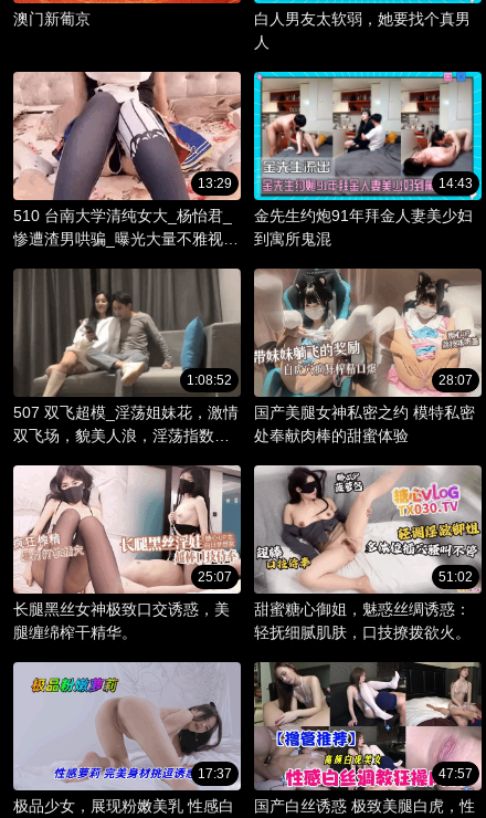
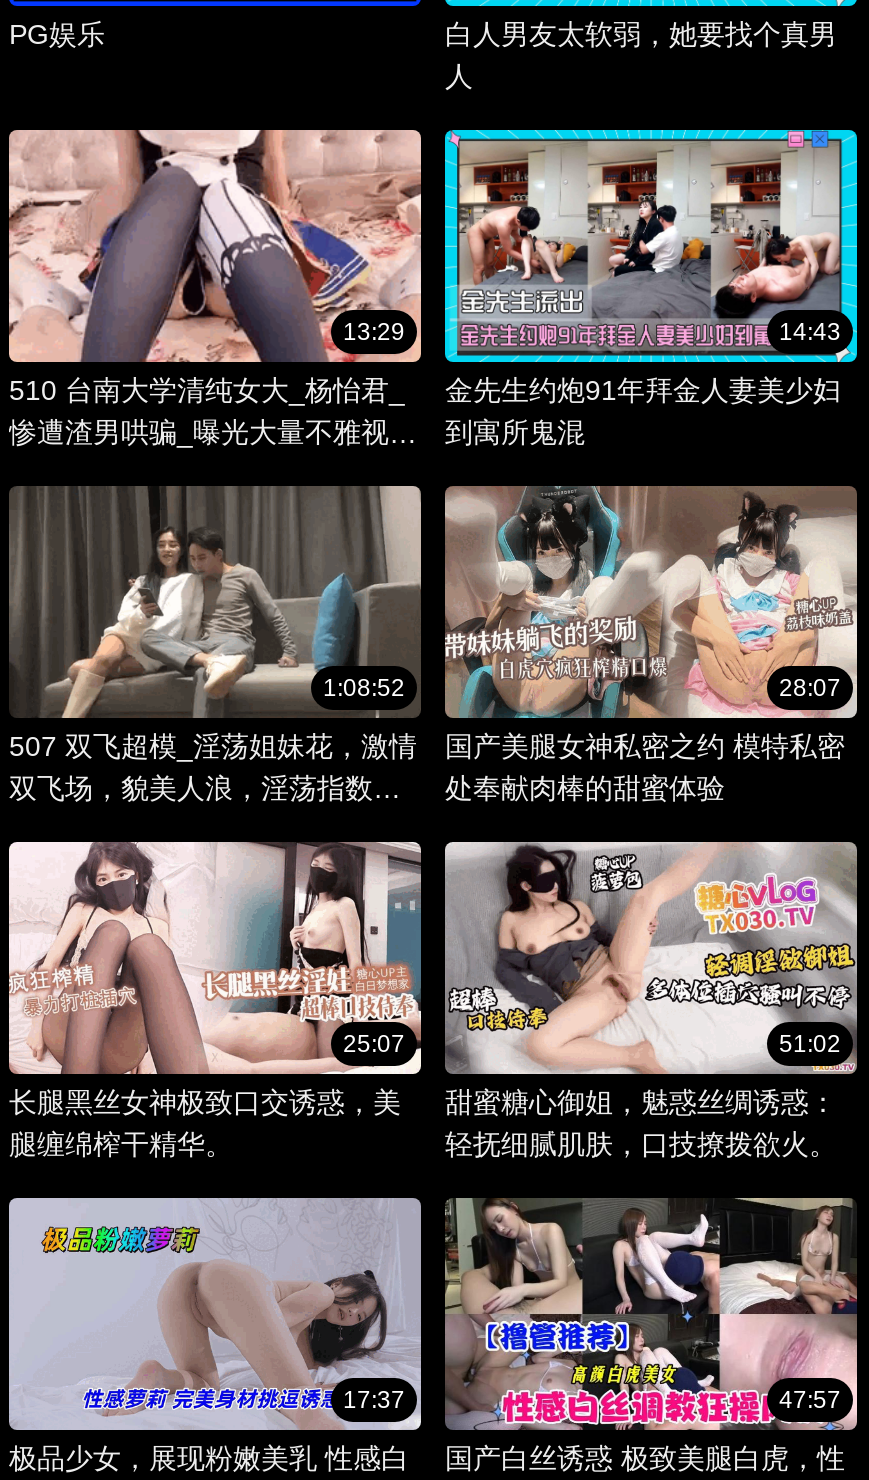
- 澳门新葡京
+ PG娱乐
